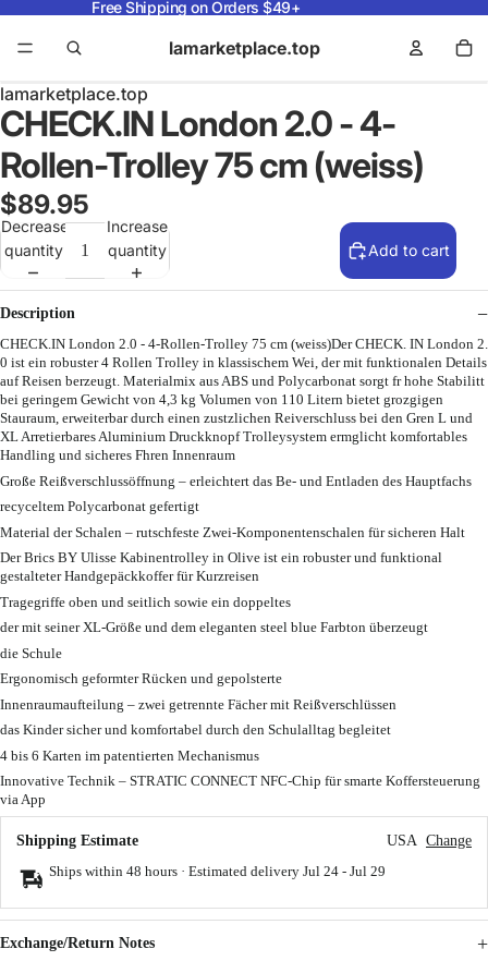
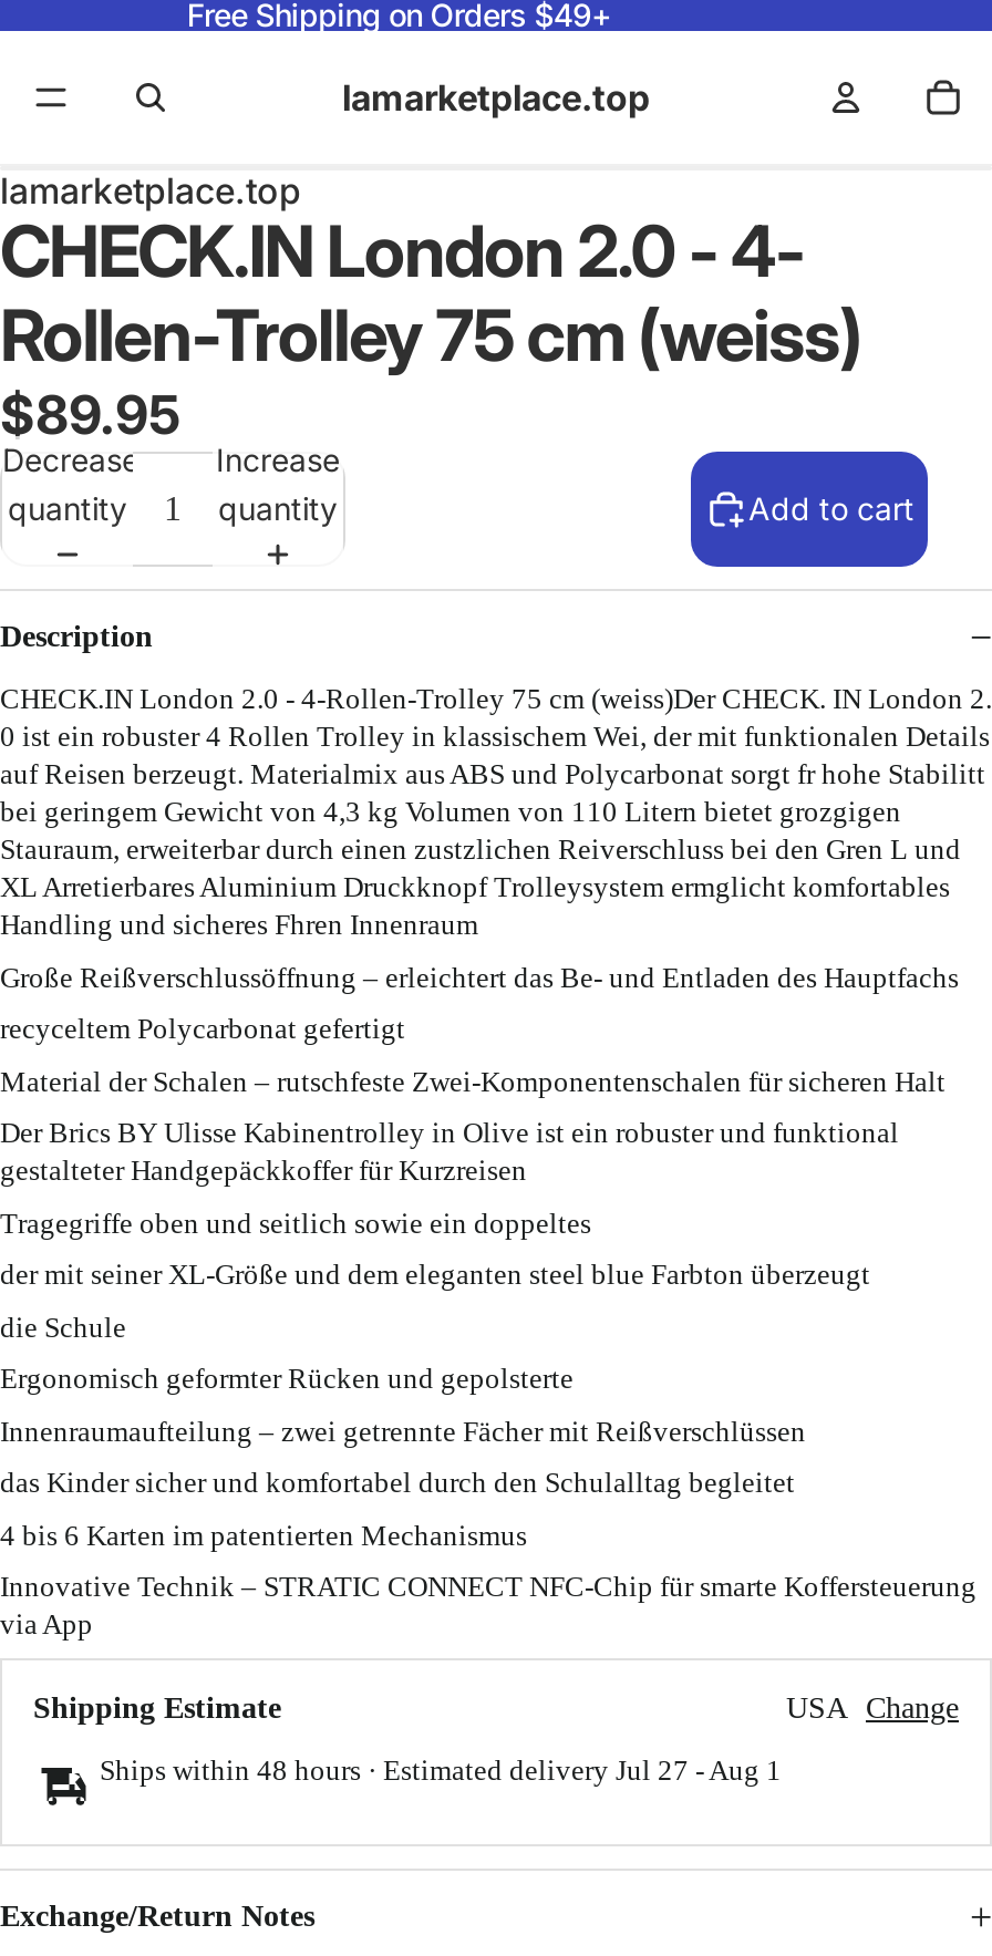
- Ships within 48 hours · Estimated delivery Jul 24 - Jul 29
+ Ships within 48 hours · Estimated delivery Jul 27 - Aug 1
